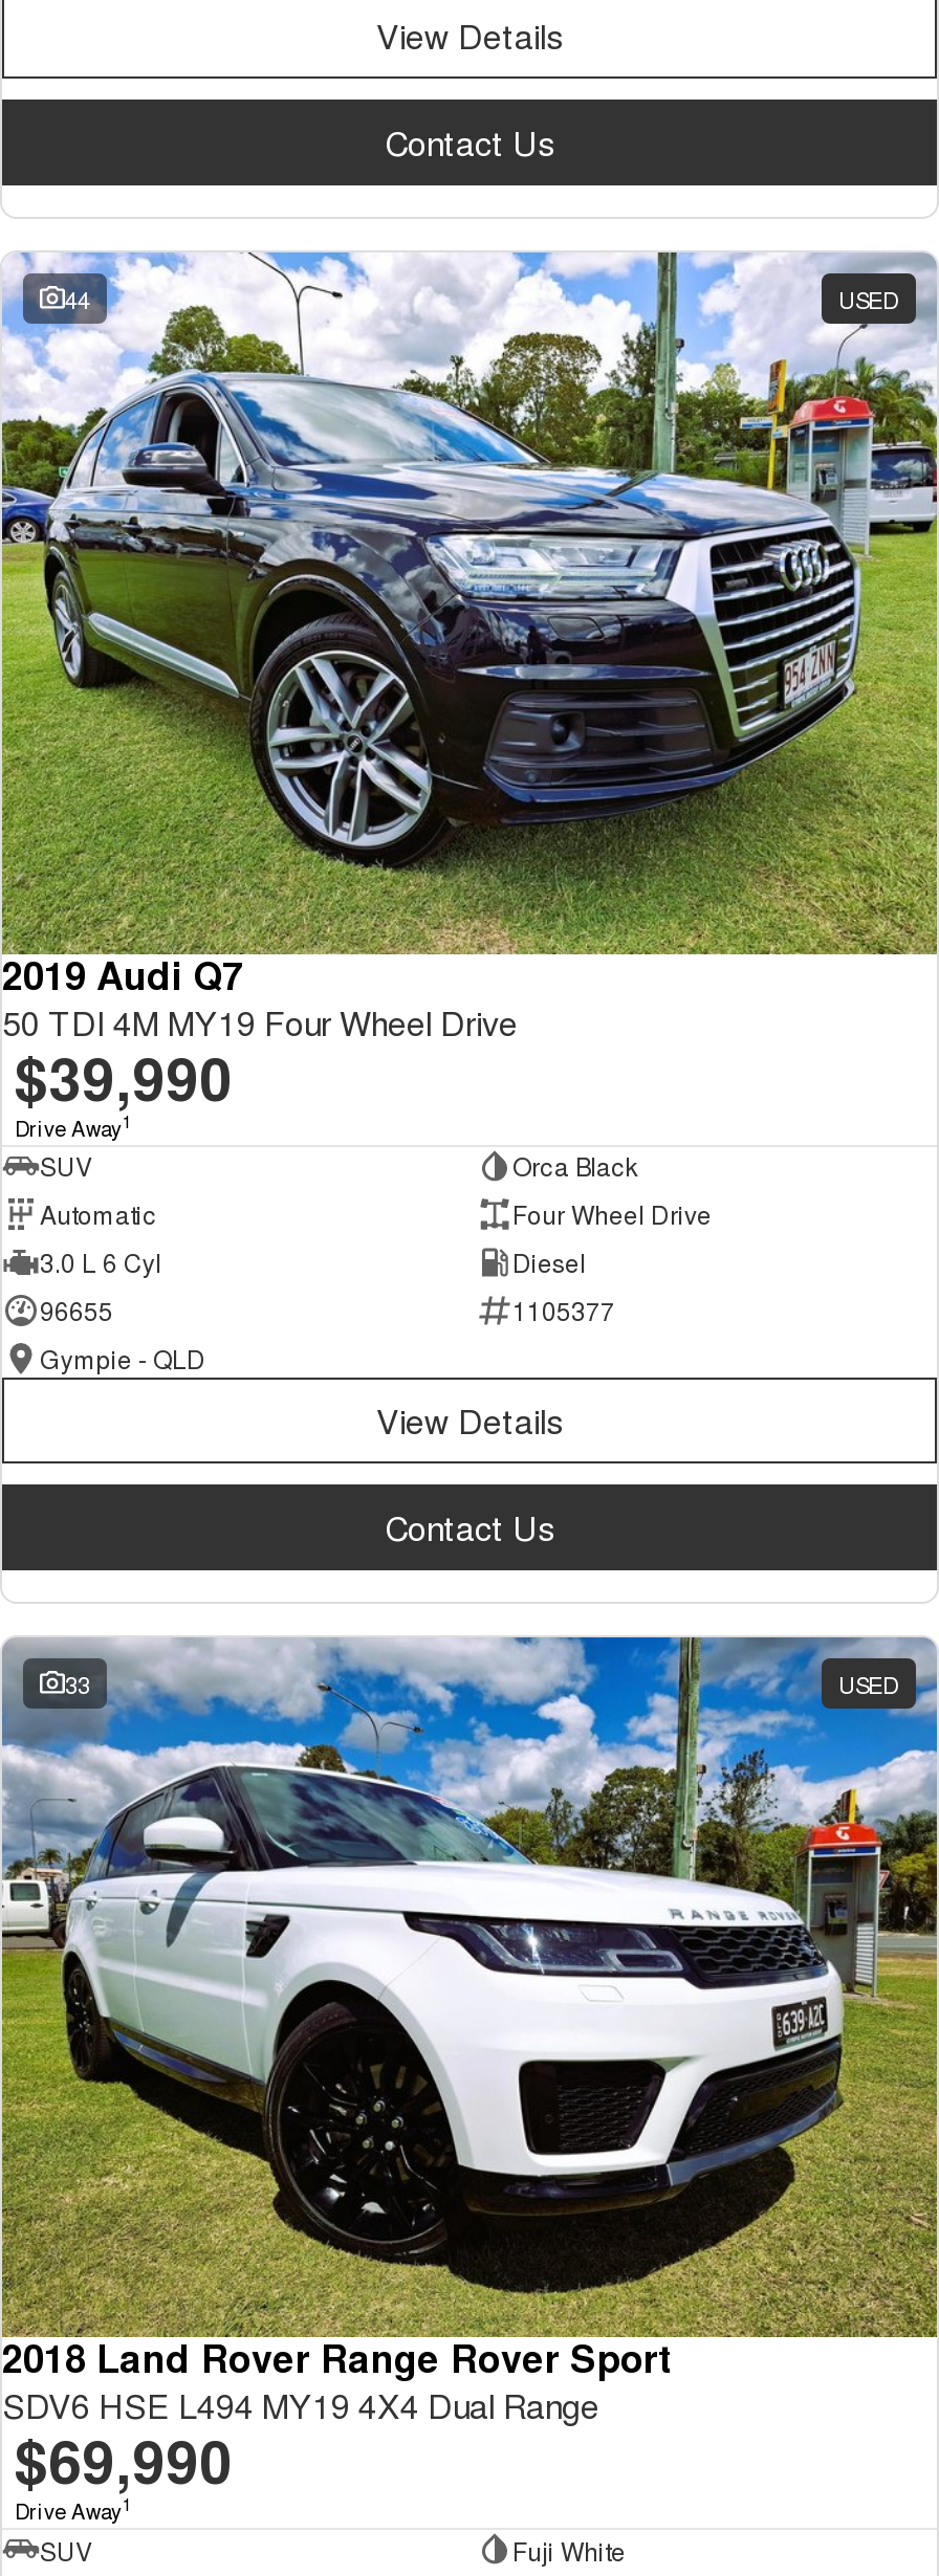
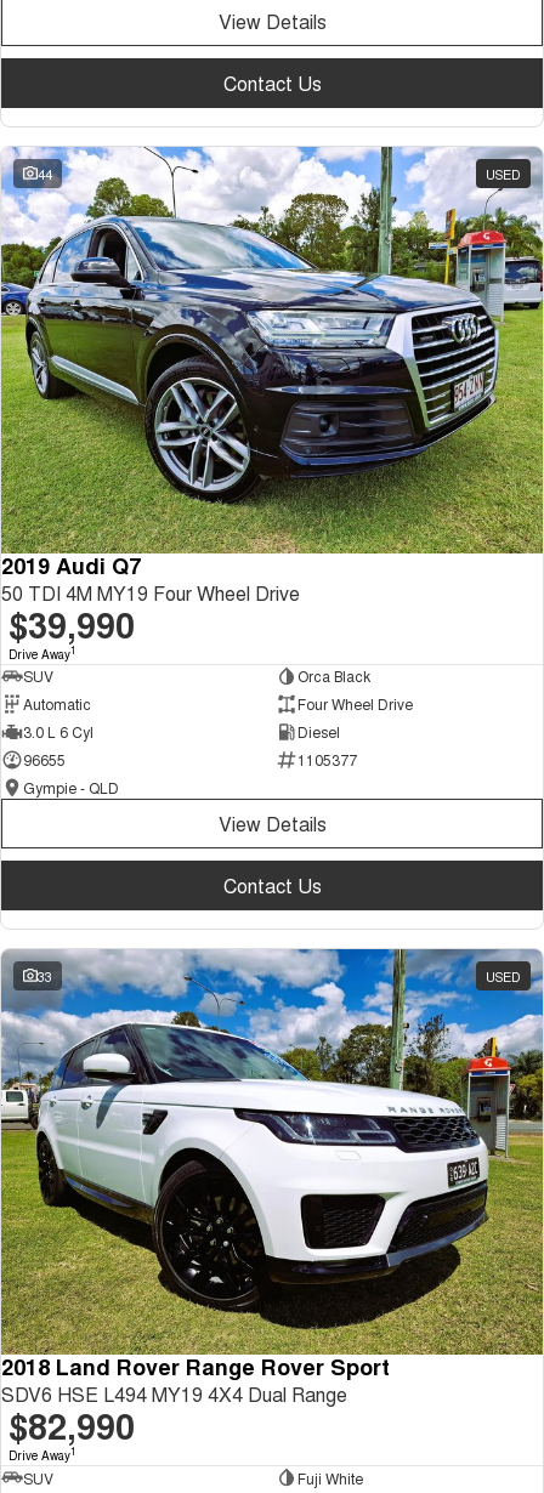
- $69,990
+ $82,990
